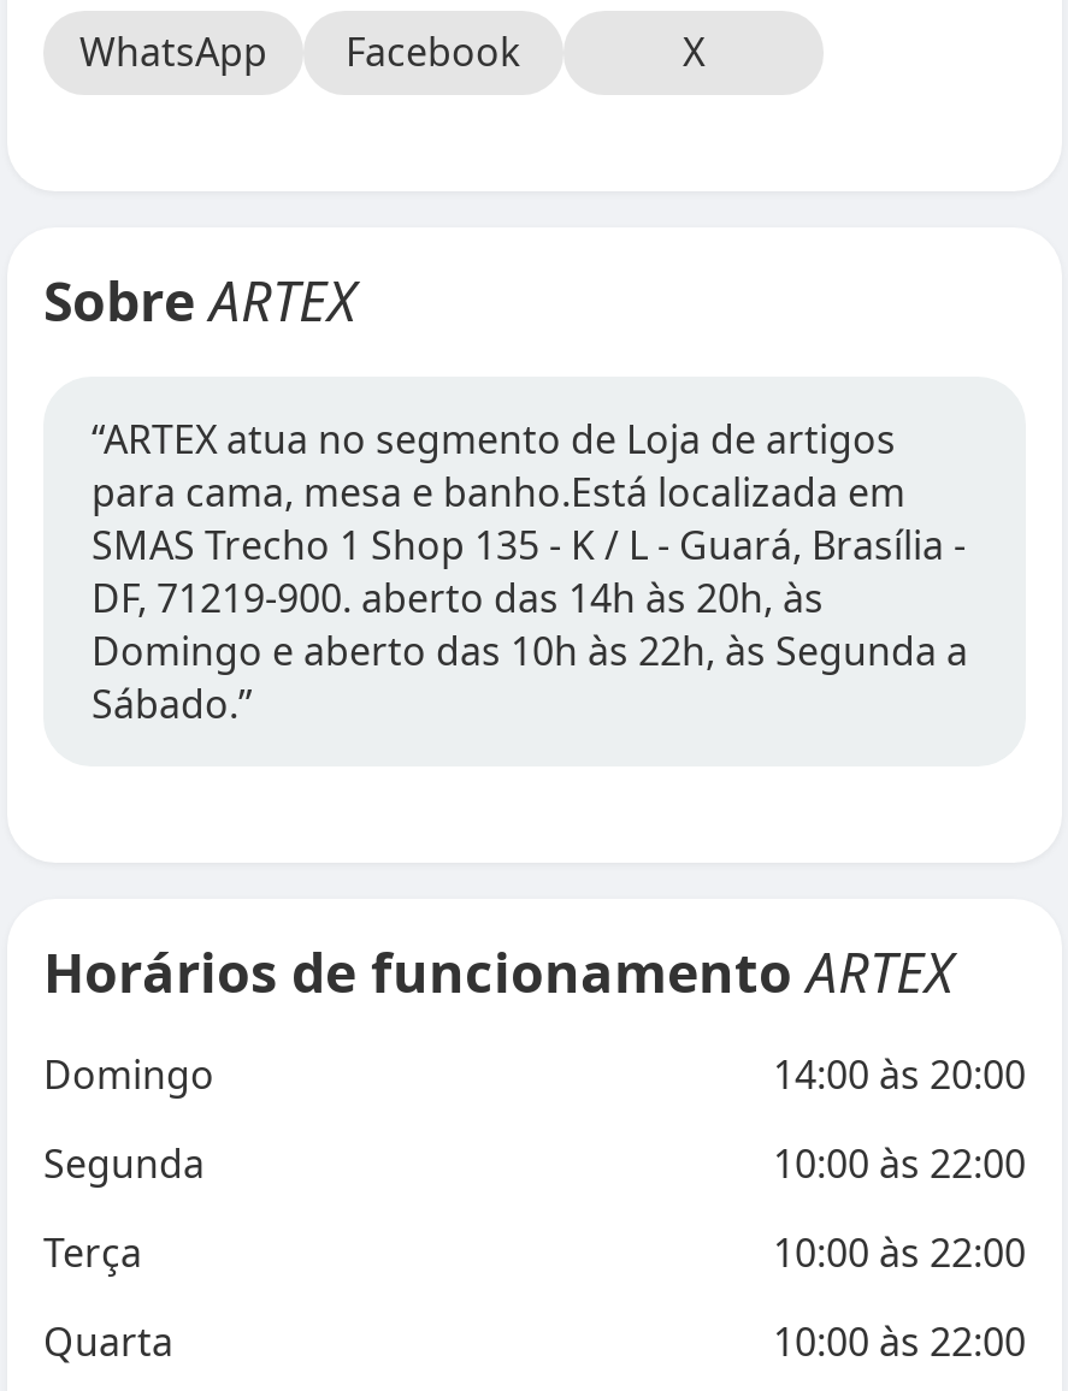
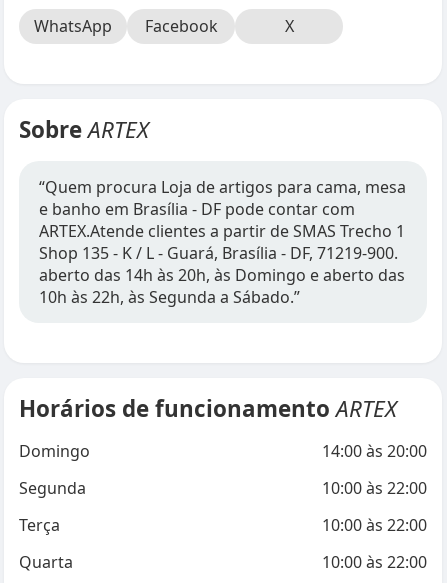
- “ARTEX atua no segmento de Loja de artigos
- para cama, mesa e banho.Está localizada em
- SMAS Trecho 1 Shop 135 - K / L - Guará, Brasília -
- DF, 71219-900. aberto das 14h às 20h, às
- Domingo e aberto das 10h às 22h, às Segunda a
- Sábado.”
+ “Quem procura Loja de artigos para cama, mesa
+ e banho em Brasília - DF pode contar com
+ ARTEX.Atende clientes a partir de SMAS Trecho 1
+ Shop 135 - K / L - Guará, Brasília - DF, 71219-900.
+ aberto das 14h às 20h, às Domingo e aberto das
+ 10h às 22h, às Segunda a Sábado.”
